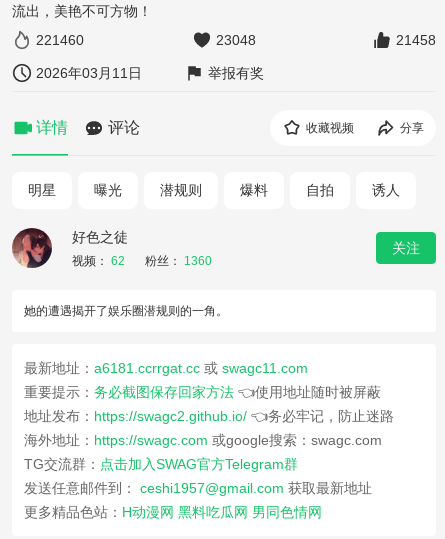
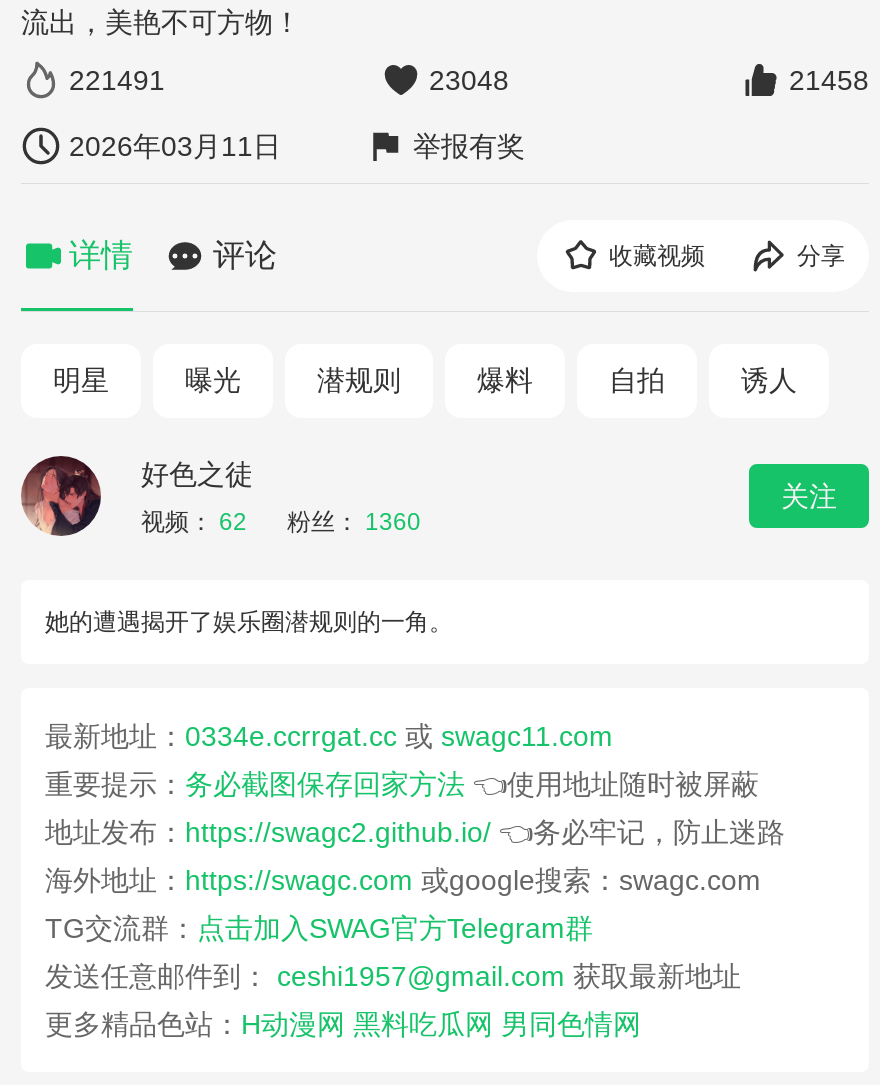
- 221460
+ 221491

- 最新地址：a6181.ccrrgat.cc或swagc11.com
+ 最新地址：0334e.ccrrgat.cc或swagc11.com
